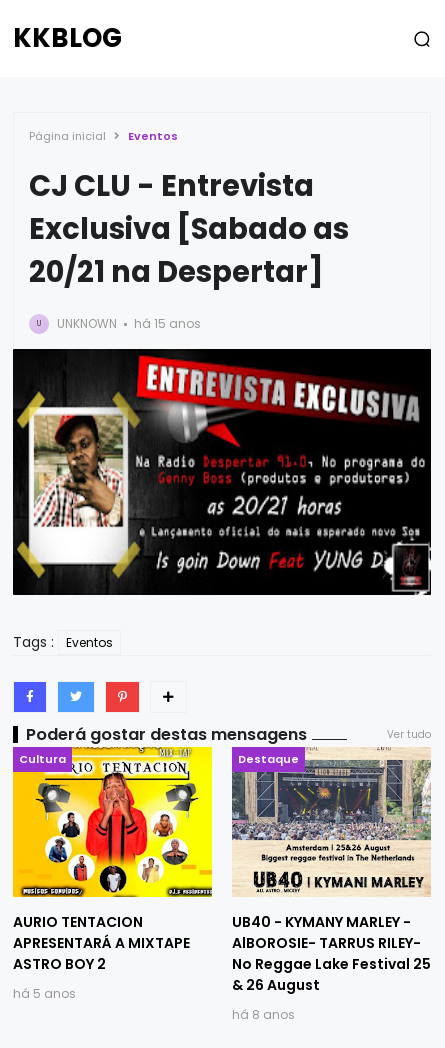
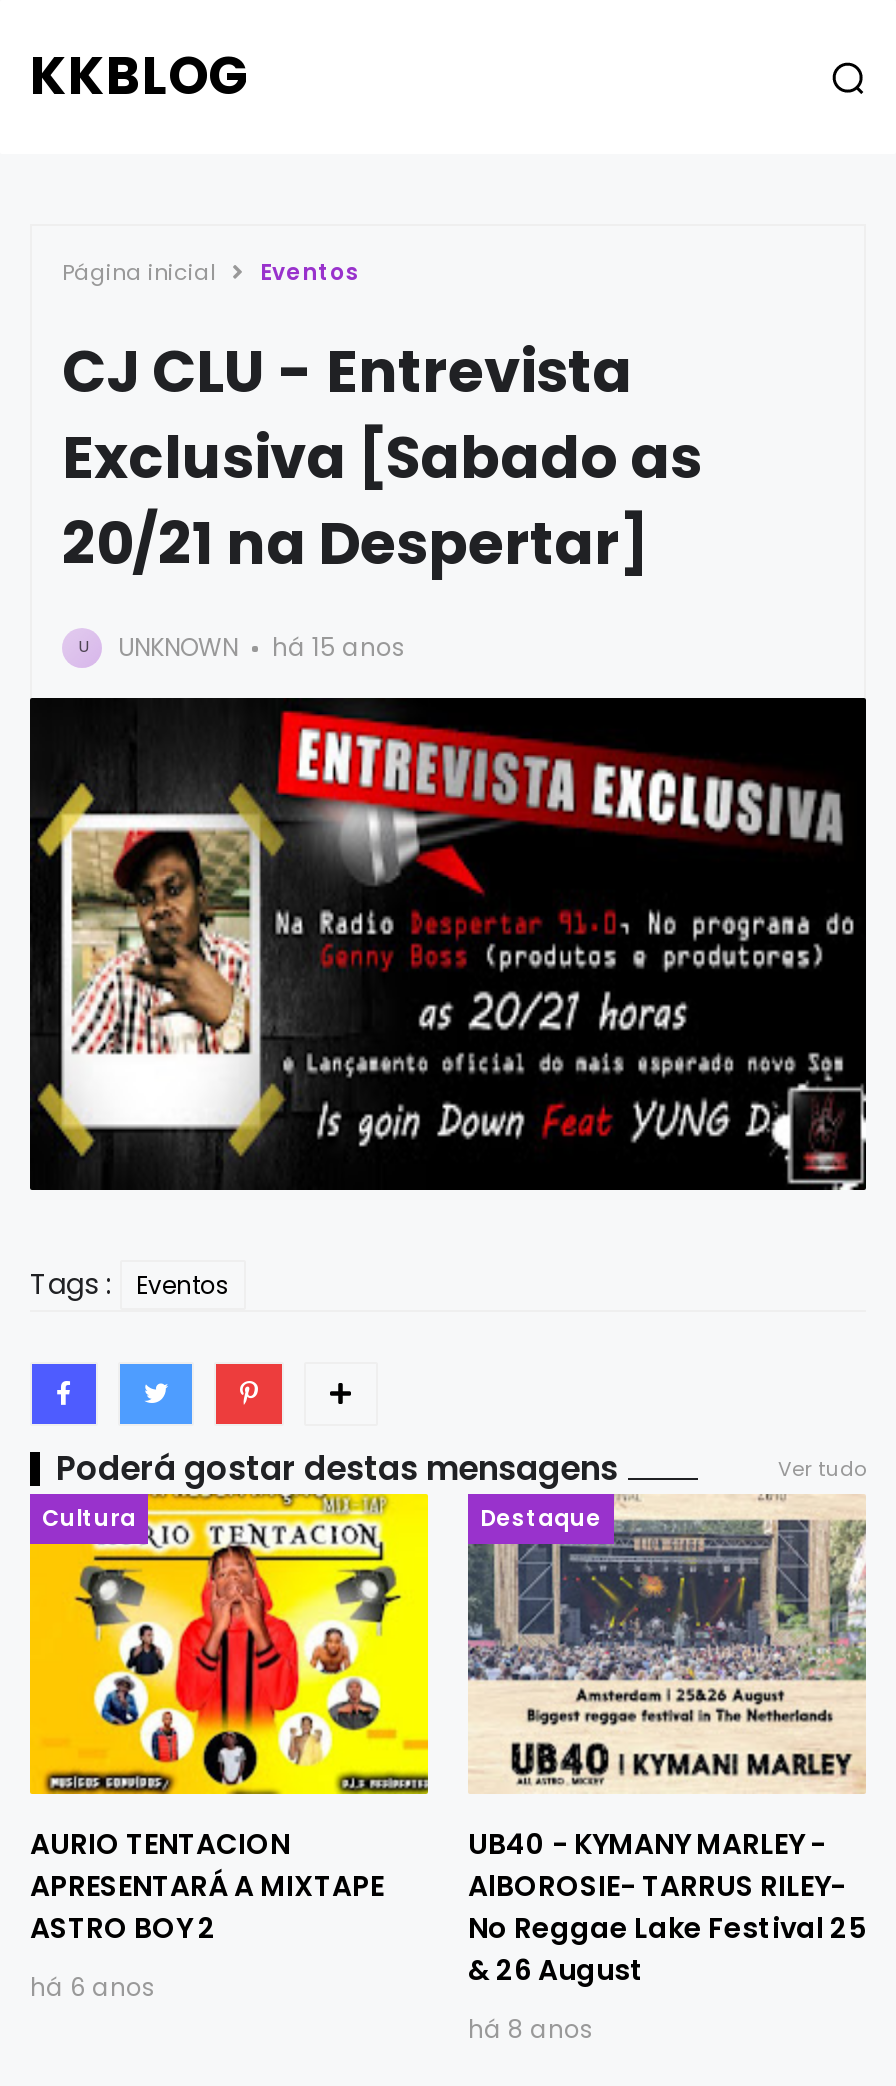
- há 5 anos
+ há 6 anos
